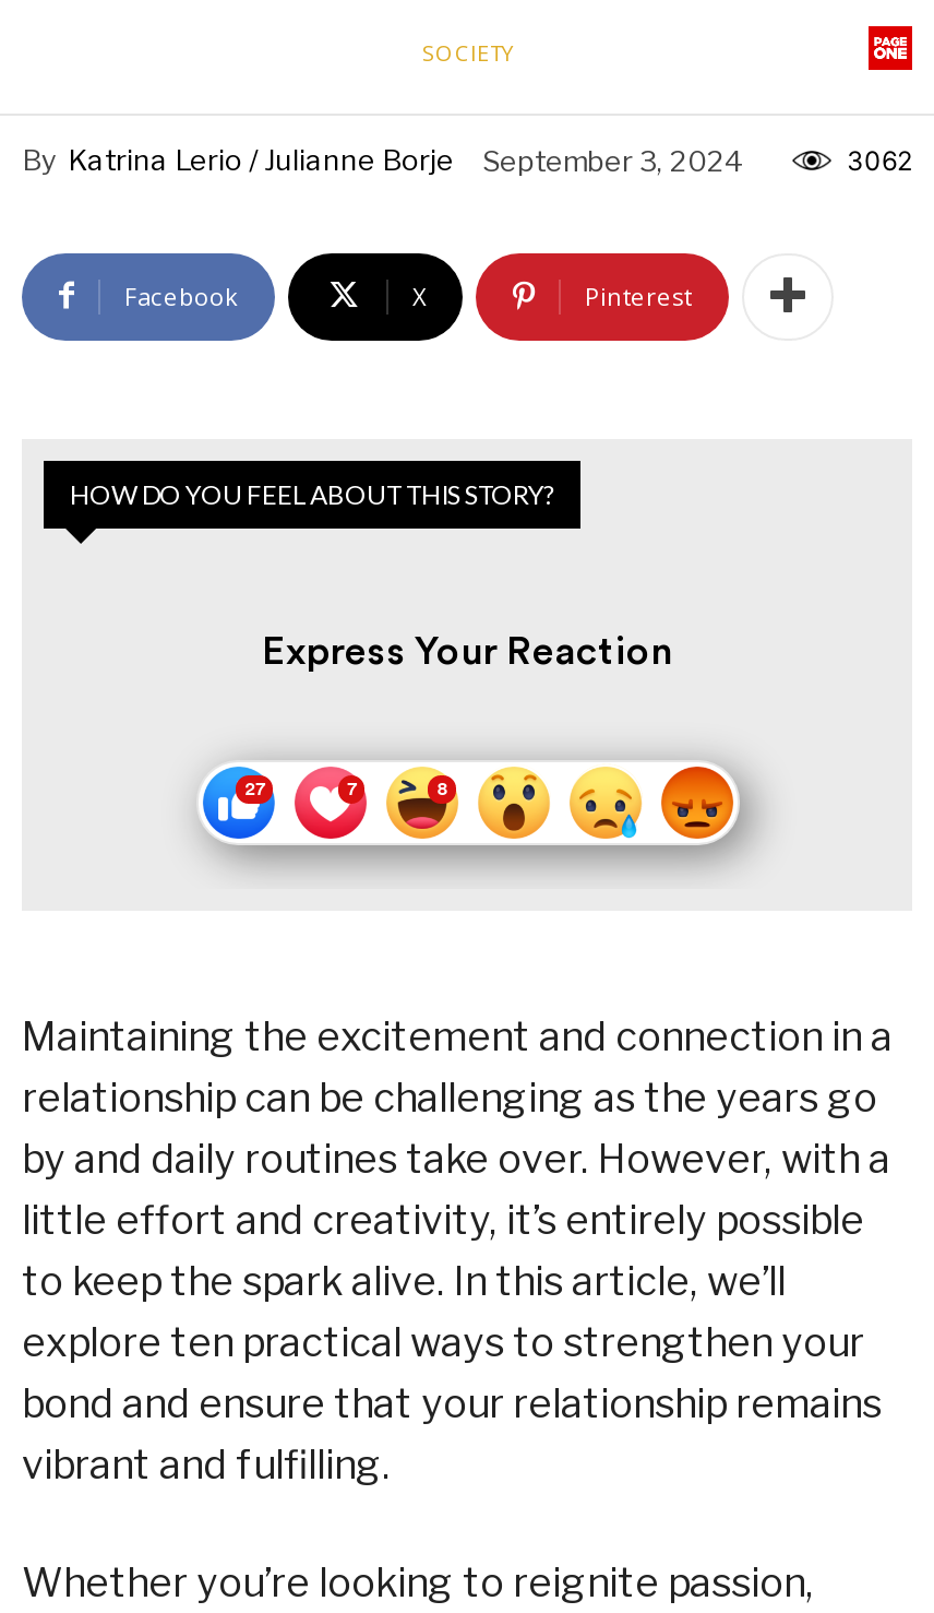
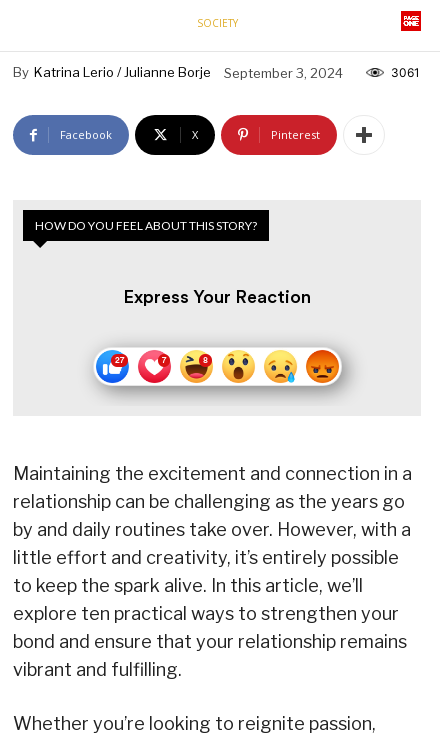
- 3062
+ 3061
